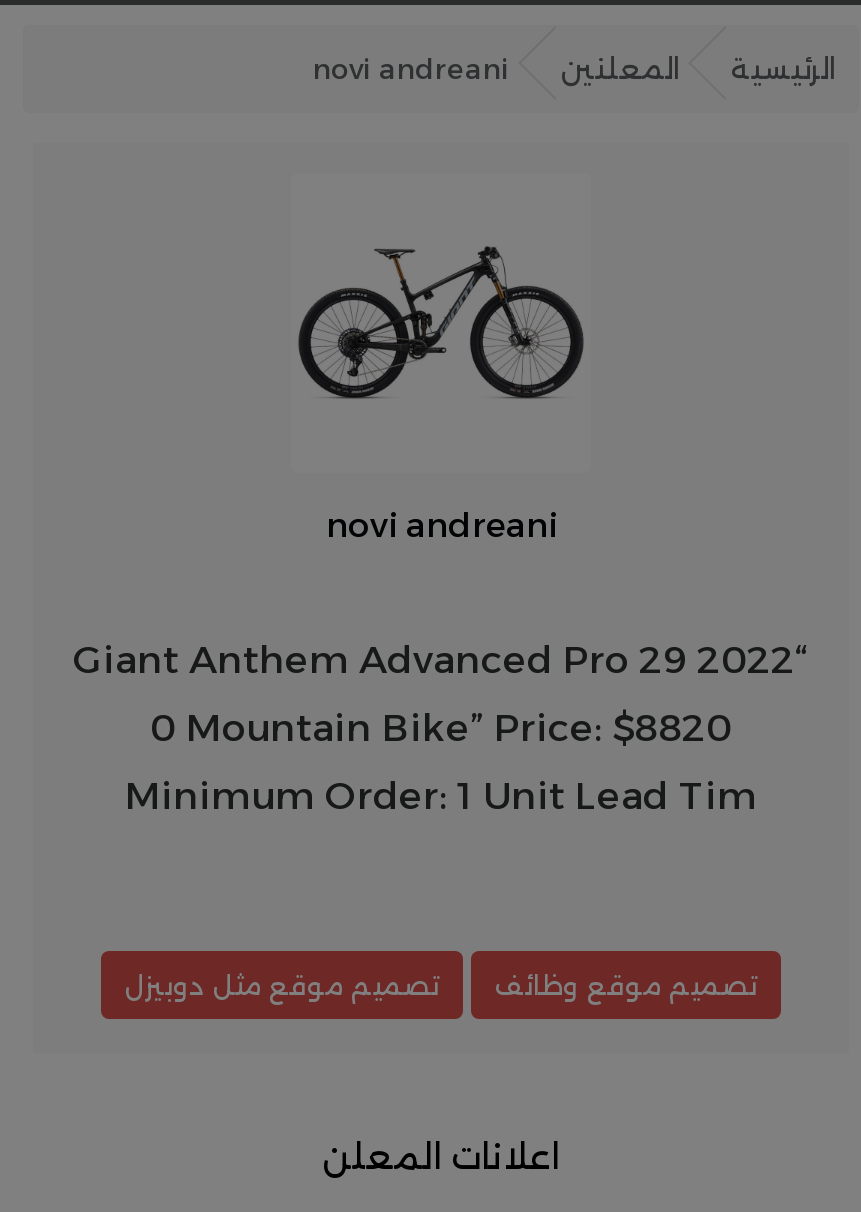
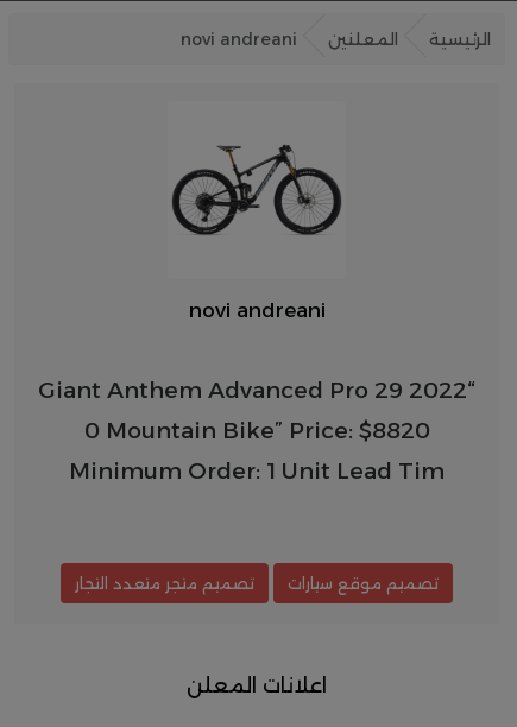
- تصميم موقع مثل دوبيزل
+ تصميم متجر متعدد التجار

- تصميم موقع وظائف
+ تصميم موقع سيارات
